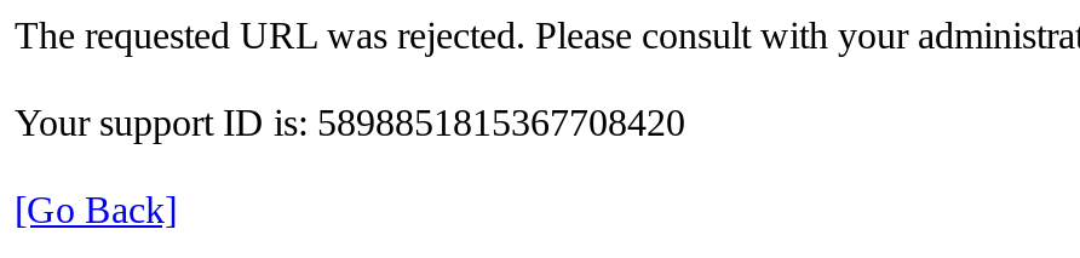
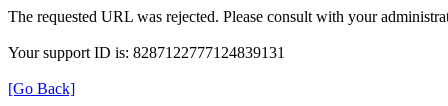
- Your support ID is: 5898851815367708420
+ Your support ID is: 8287122777124839131
